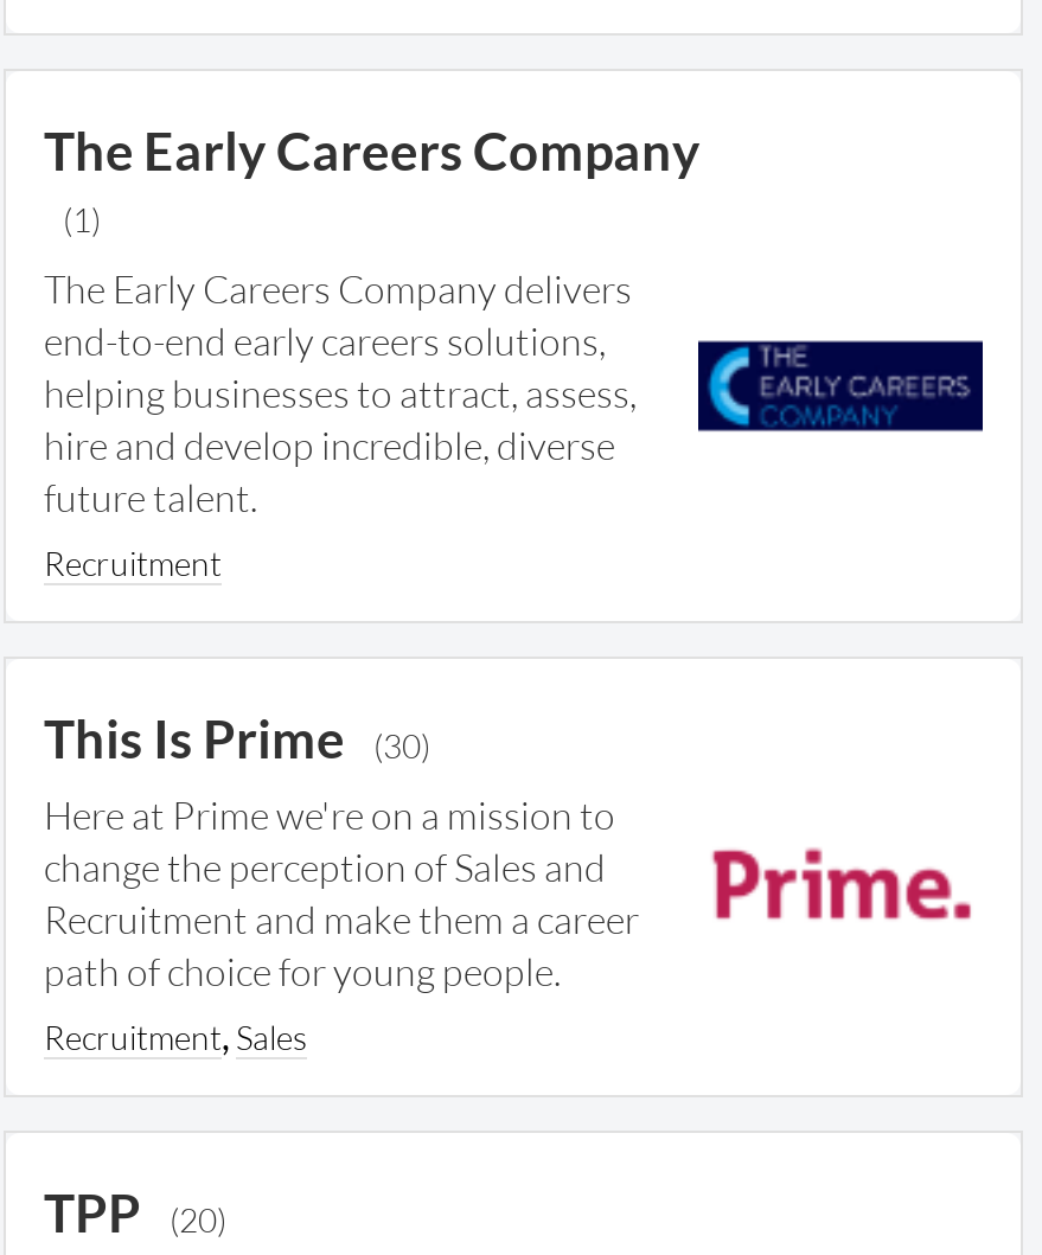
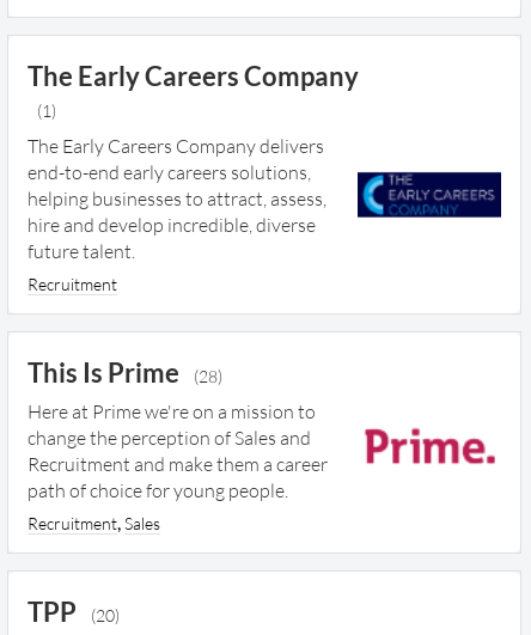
- This Is Prime (30)
+ This Is Prime (28)
